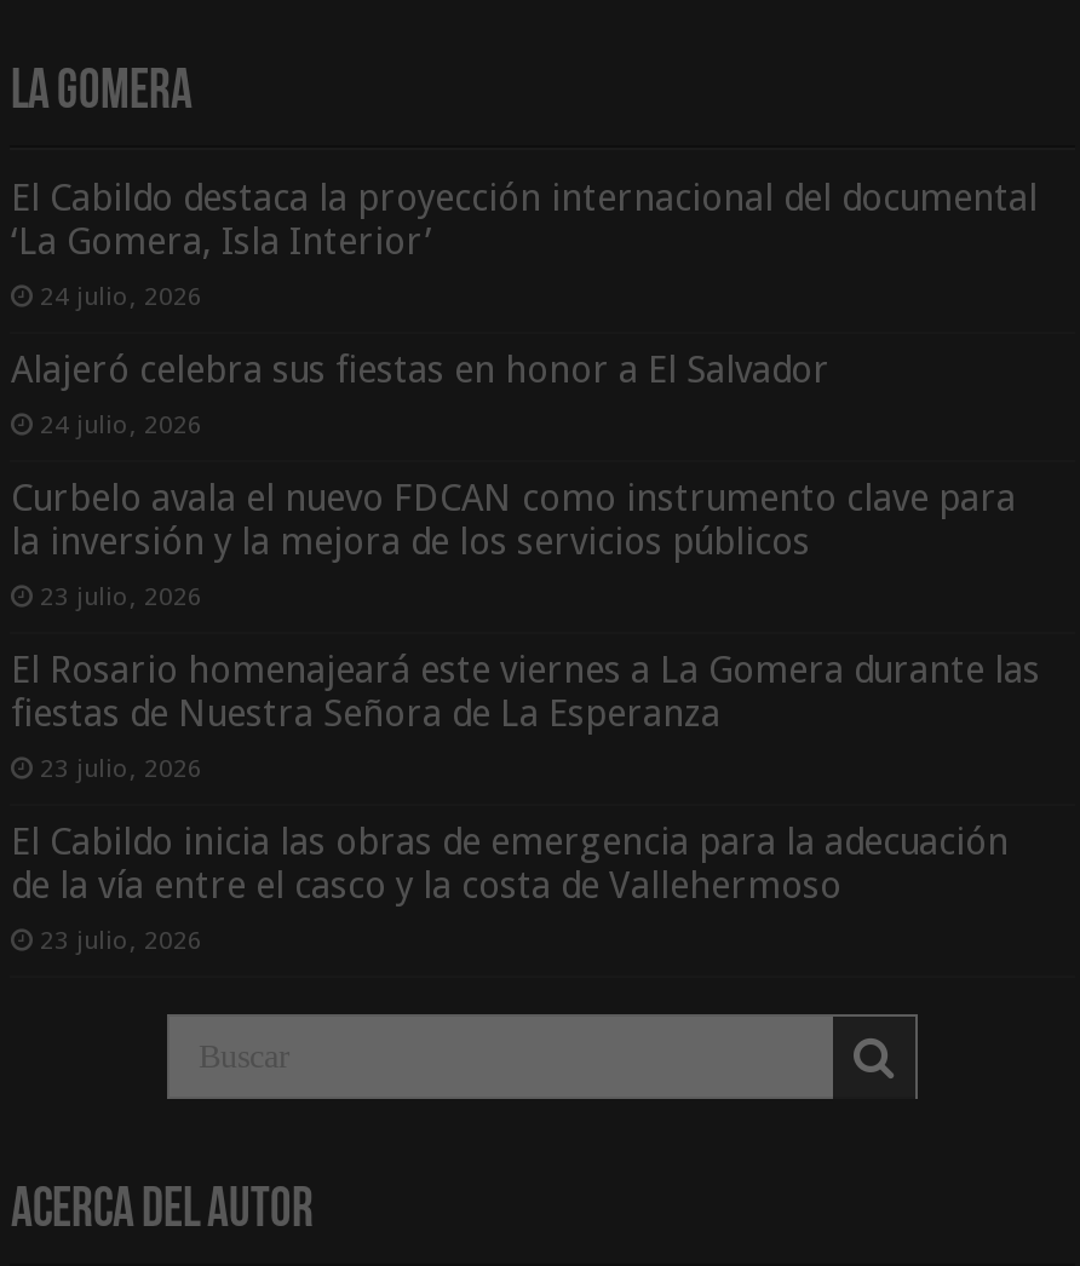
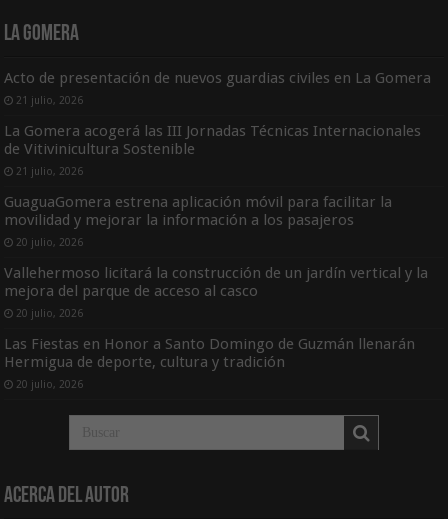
- El Cabildo destaca la proyección internacional del documental
- ‘La Gomera, Isla Interior’
- 24 julio, 2026
+ Acto de presentación de nuevos guardias civiles en La Gomera
+ 21 julio, 2026

- Alajeró celebra sus fiestas en honor a El Salvador
- 24 julio, 2026
+ La Gomera acogerá las III Jornadas Técnicas Internacionales
+ de Vitivinicultura Sostenible
+ 21 julio, 2026

- Curbelo avala el nuevo FDCAN como instrumento clave para
- la inversión y la mejora de los servicios públicos
- 23 julio, 2026
+ GuaguaGomera estrena aplicación móvil para facilitar la
+ movilidad y mejorar la información a los pasajeros
+ 20 julio, 2026

- El Rosario homenajeará este viernes a La Gomera durante las
- fiestas de Nuestra Señora de La Esperanza
- 23 julio, 2026
+ Vallehermoso licitará la construcción de un jardín vertical y la
+ mejora del parque de acceso al casco
+ 20 julio, 2026

- El Cabildo inicia las obras de emergencia para la adecuación
- de la vía entre el casco y la costa de Vallehermoso
- 23 julio, 2026
+ Las Fiestas en Honor a Santo Domingo de Guzmán llenarán
+ Hermigua de deporte, cultura y tradición
+ 20 julio, 2026
